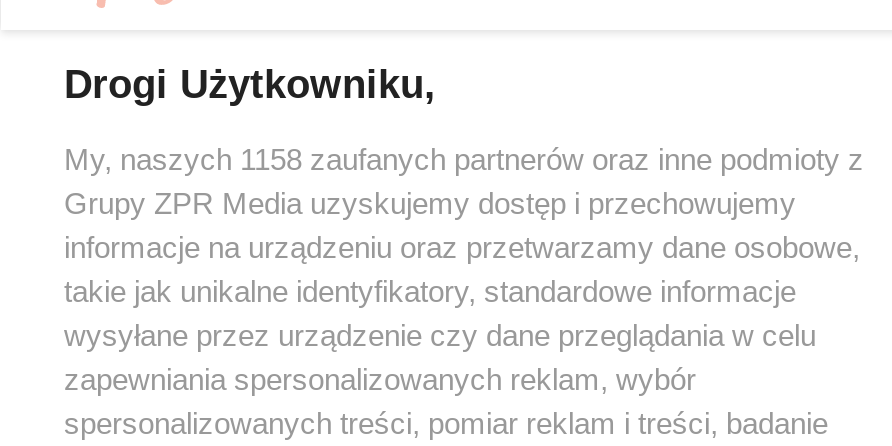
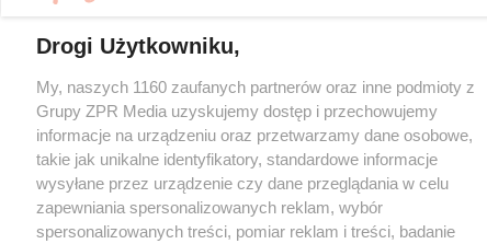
- My, naszych 1158 zaufanych partnerów oraz inne podmioty z
+ My, naszych 1160 zaufanych partnerów oraz inne podmioty z
